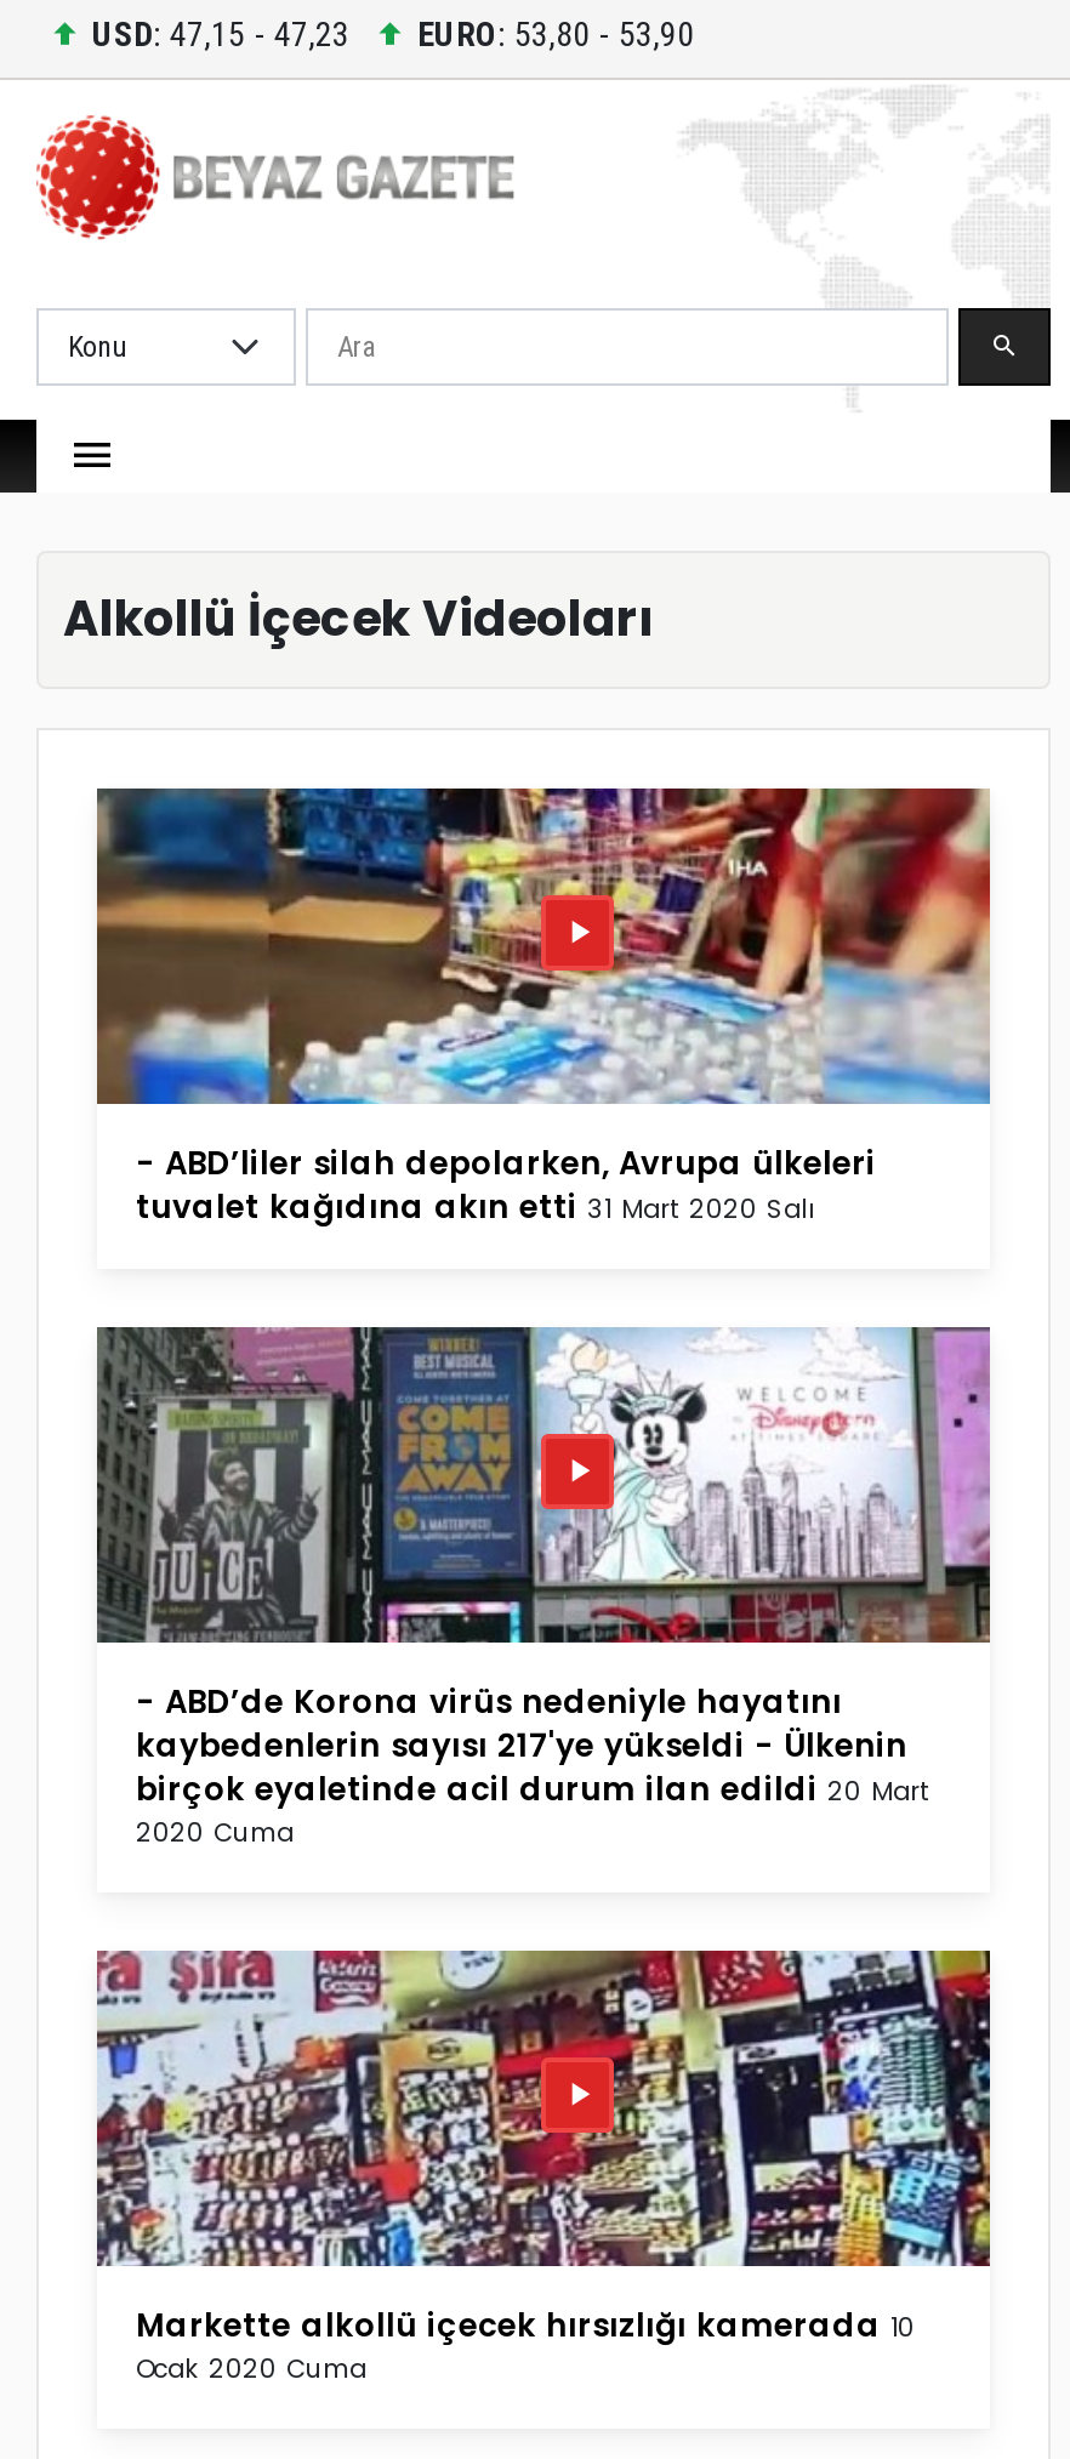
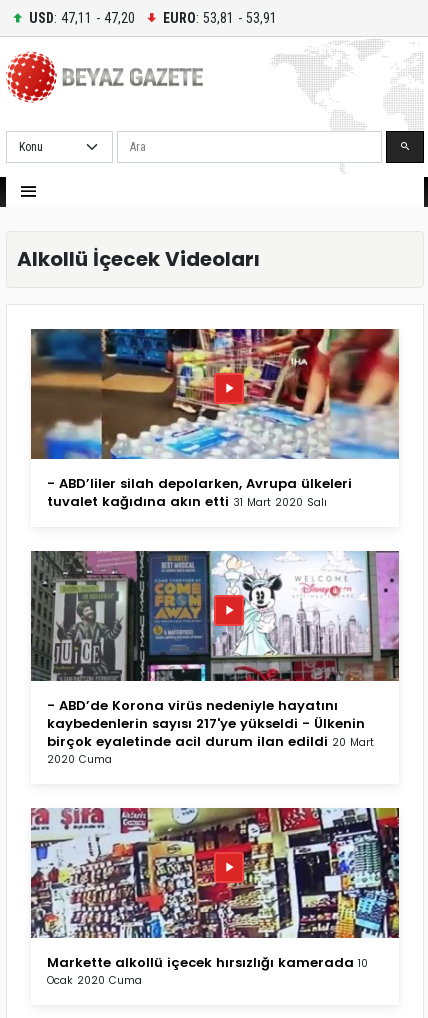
- USD: 47,15 - 47,23
+ USD: 47,11 - 47,20

- EURO: 53,80 - 53,90
+ EURO: 53,81 - 53,91
